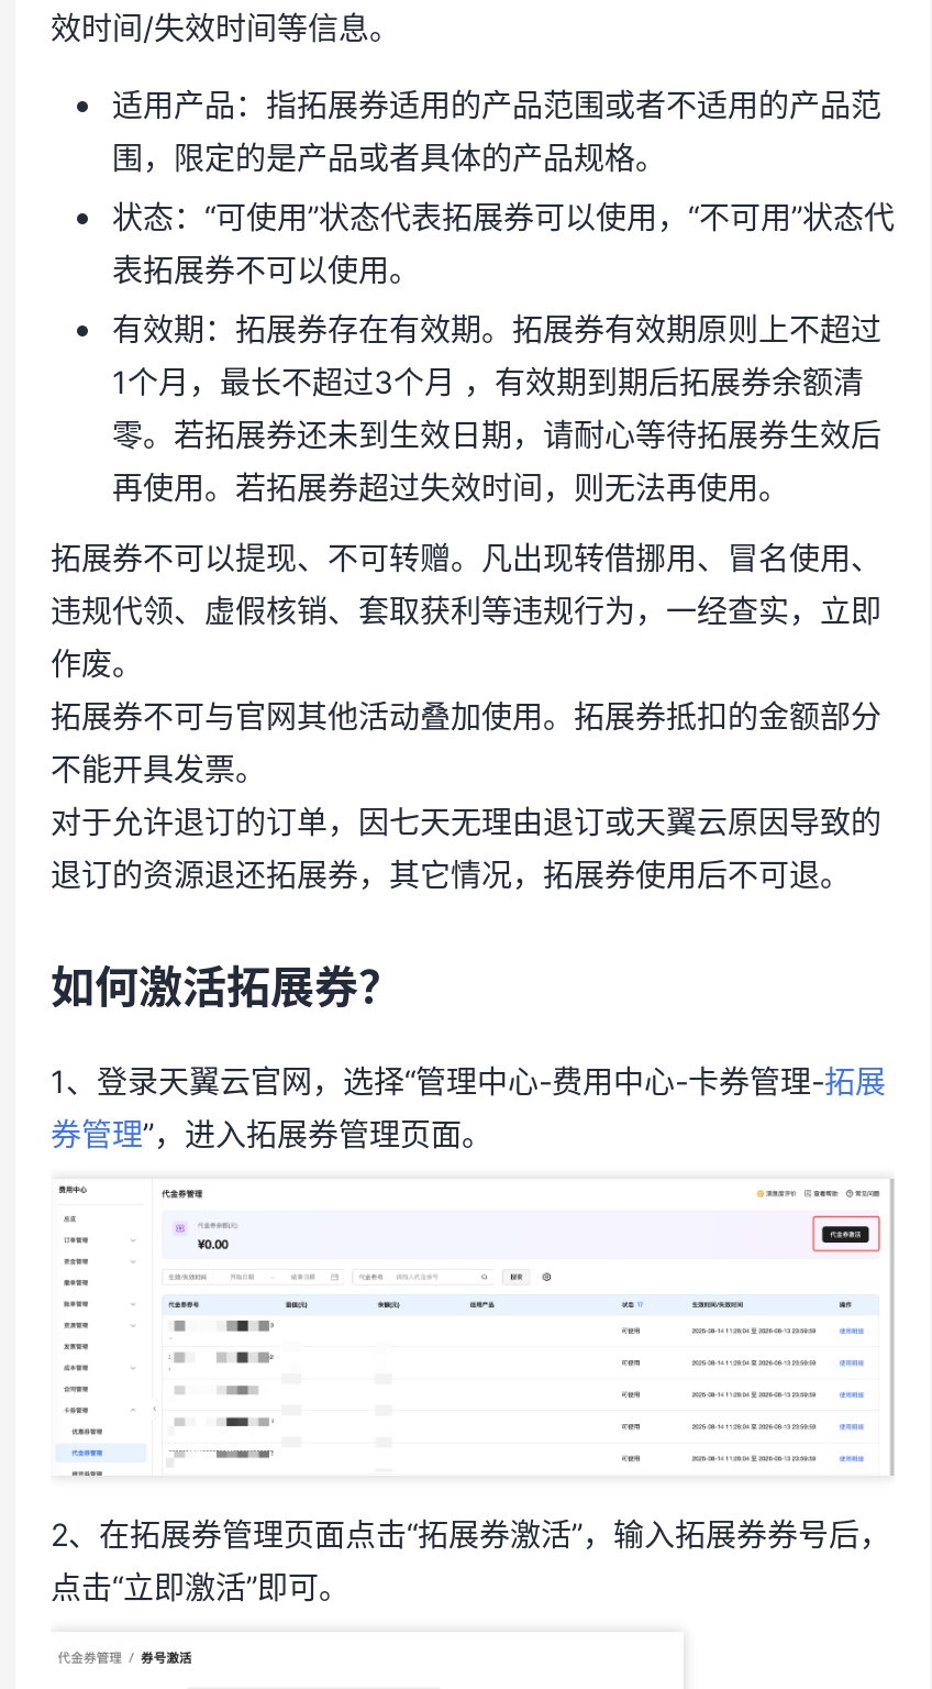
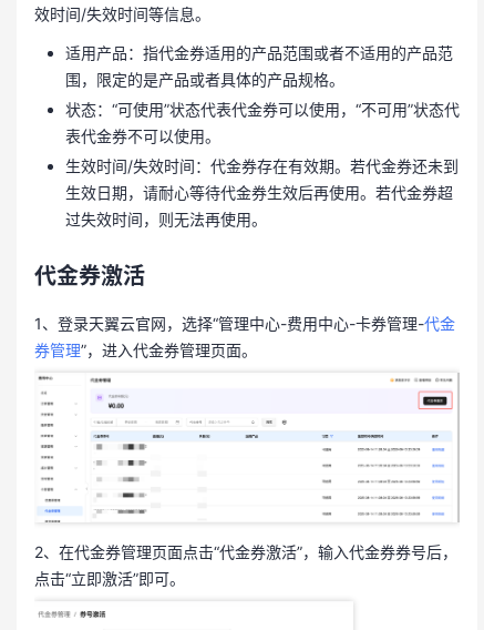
- 适用产品：指拓展券适用的产品范围或者不适用的产品范
+ 适用产品：指代金券适用的产品范围或者不适用的产品范

- 状态：“可使用”状态代表拓展券可以使用，“不可用”状态代
- 表拓展券不可以使用。
- 有效期：拓展券存在有效期。拓展券有效期原则上不超过
- 1个月，最长不超过3个月 ，有效期到期后拓展券余额清
- 零。若拓展券还未到生效日期，请耐心等待拓展券生效后
- 再使用。若拓展券超过失效时间，则无法再使用。
- 拓展券不可以提现、不可转赠。凡出现转借挪用、冒名使用、
- 违规代领、虚假核销、套取获利等违规行为，一经查实，立即
- 作废。
- 拓展券不可与官网其他活动叠加使用。拓展券抵扣的金额部分
- 不能开具发票。
- 对于允许退订的订单，因七天无理由退订或天翼云原因导致的
- 退订的资源退还拓展券，其它情况，拓展券使用后不可退。
- 如何激活拓展券？
- 1、登录天翼云官网，选择“管理中心-费用中心-卡券管理-拓展
- 券管理”，进入拓展券管理页面。
+ 状态：“可使用”状态代表代金券可以使用，“不可用”状态代
+ 表代金券不可以使用。
+ 生效时间/失效时间：代金券存在有效期。若代金券还未到
+ 生效日期，请耐心等待代金券生效后再使用。若代金券超
+ 过失效时间，则无法再使用。
+ 代金券激活
+ 1、登录天翼云官网，选择“管理中心-费用中心-卡券管理-代金
+ 券管理”，进入代金券管理页面。

- 2、在拓展券管理页面点击“拓展券激活”，输入拓展券券号后，
+ 2、在代金券管理页面点击“代金券激活”，输入代金券券号后，
